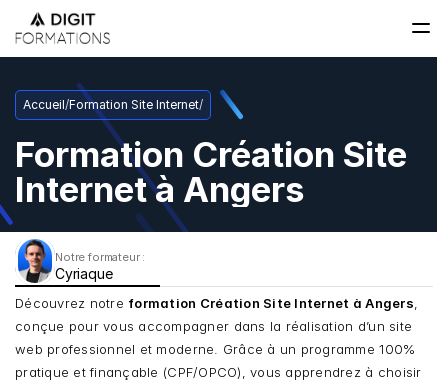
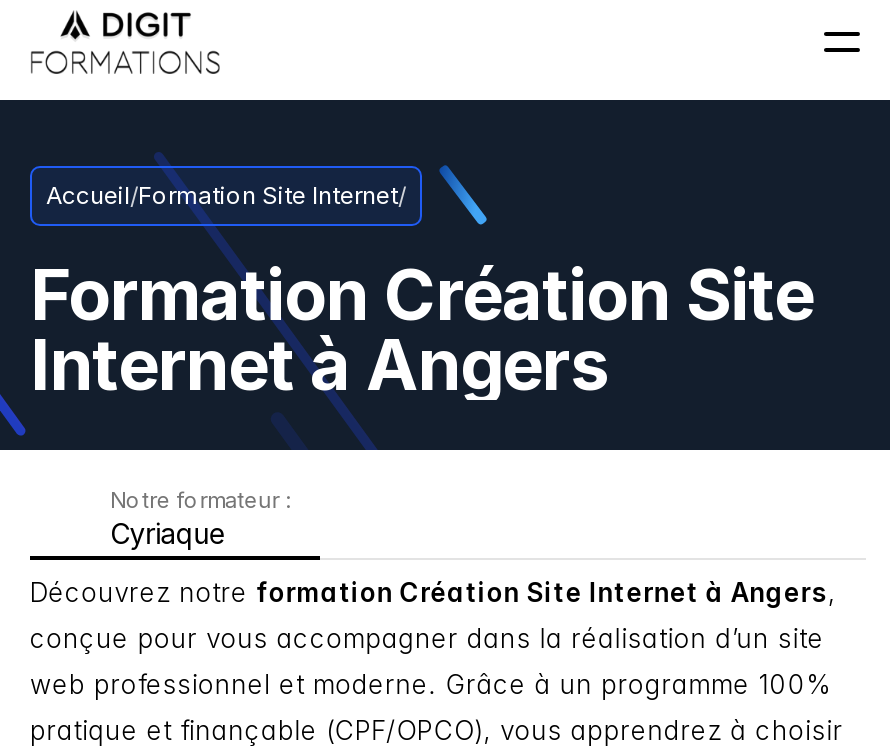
- [image]
